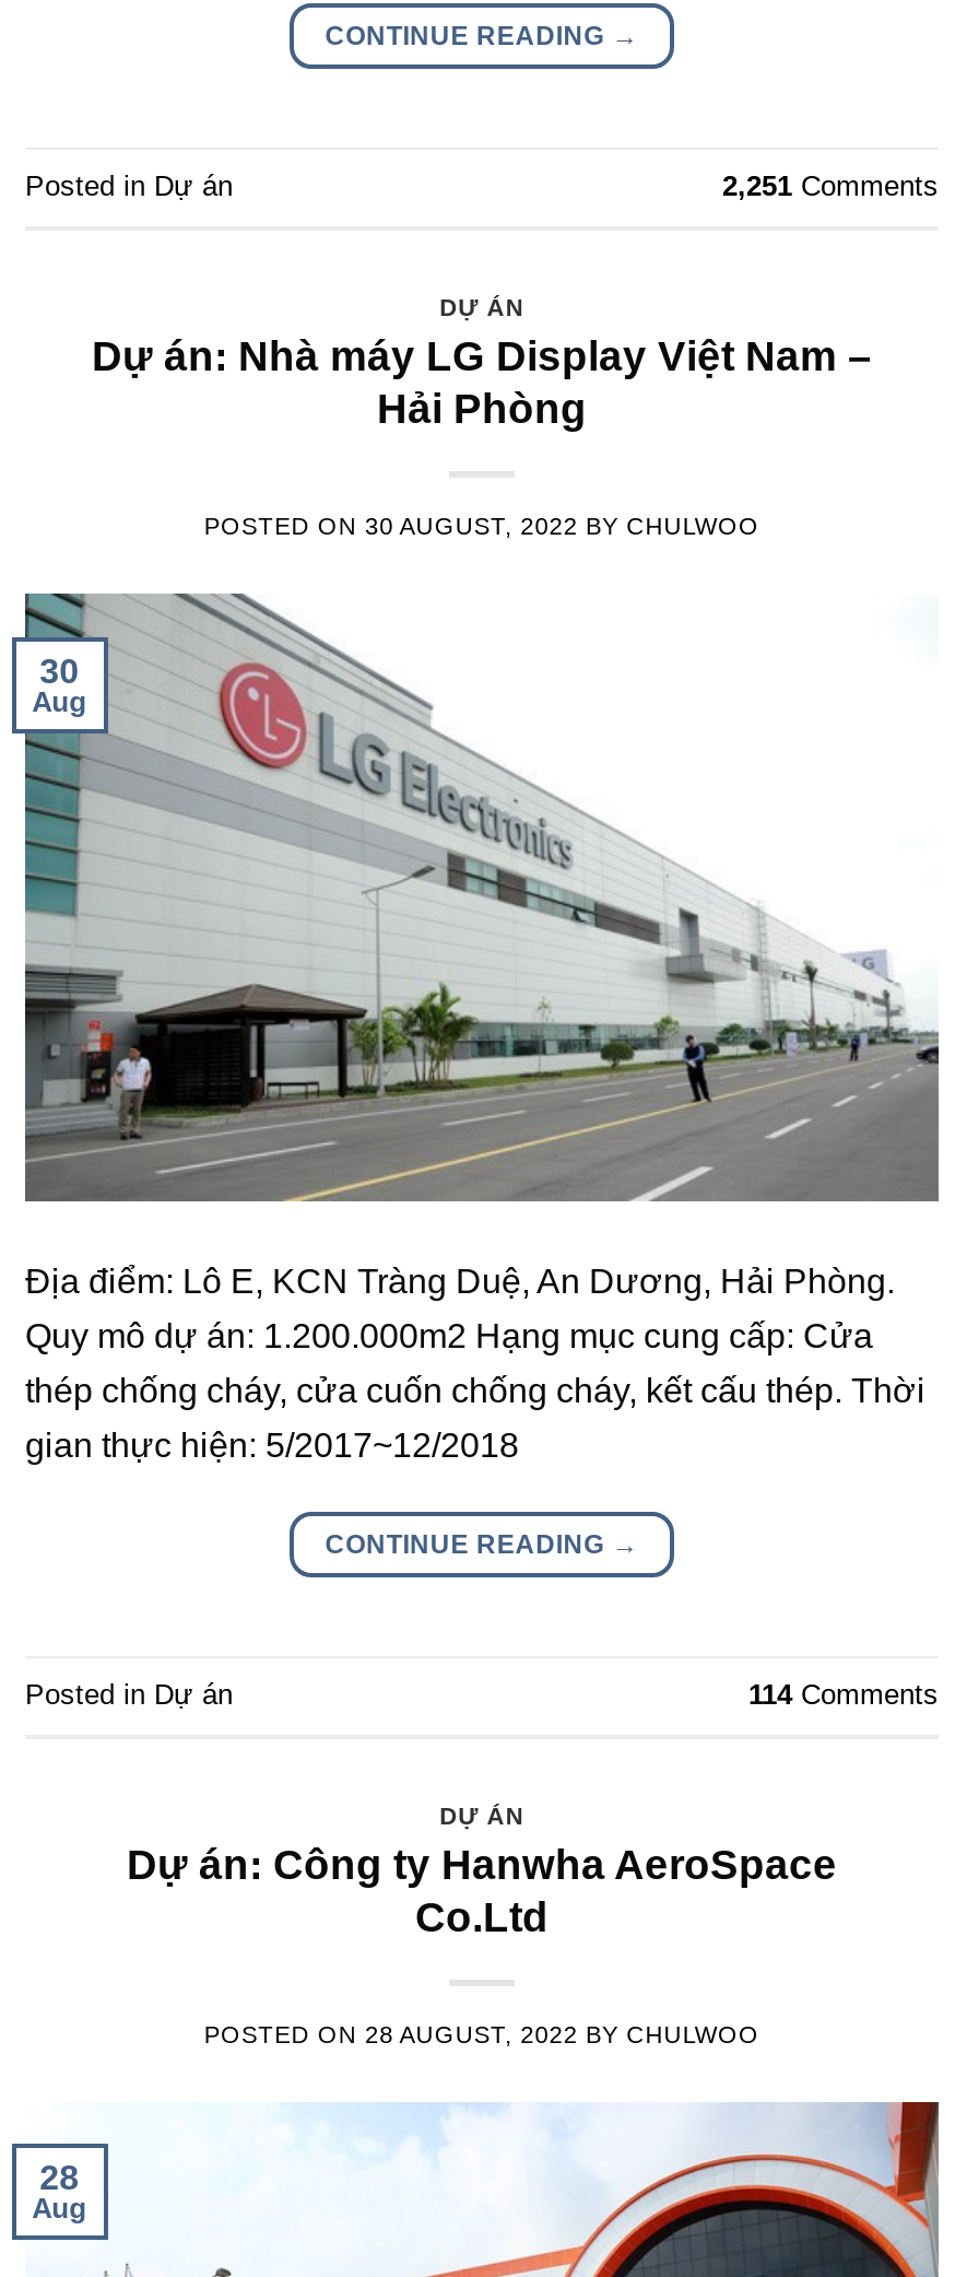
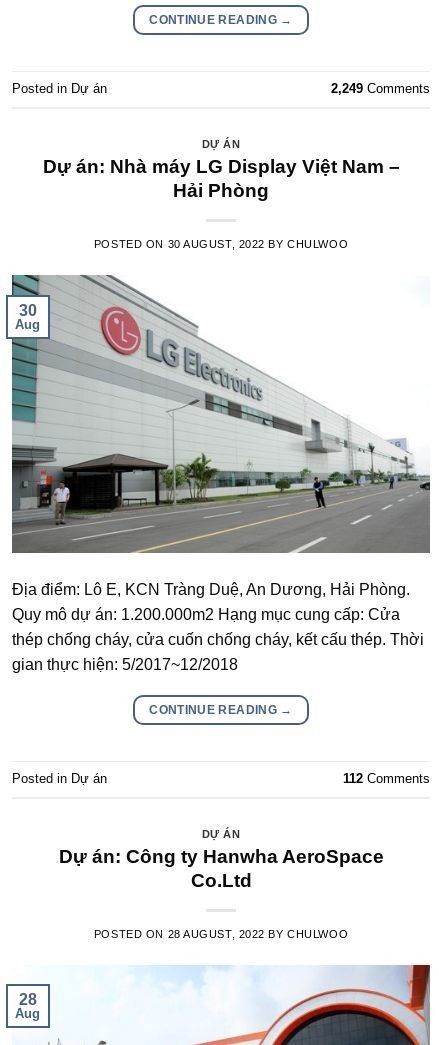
- 2,251 Comments
+ 2,249 Comments

- 114 Comments
+ 112 Comments
